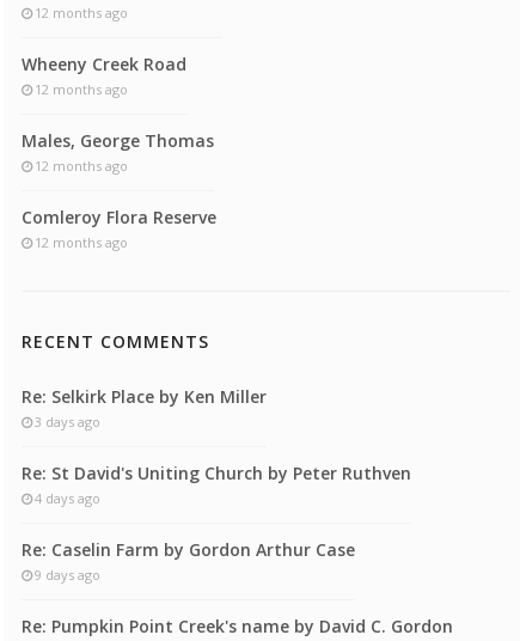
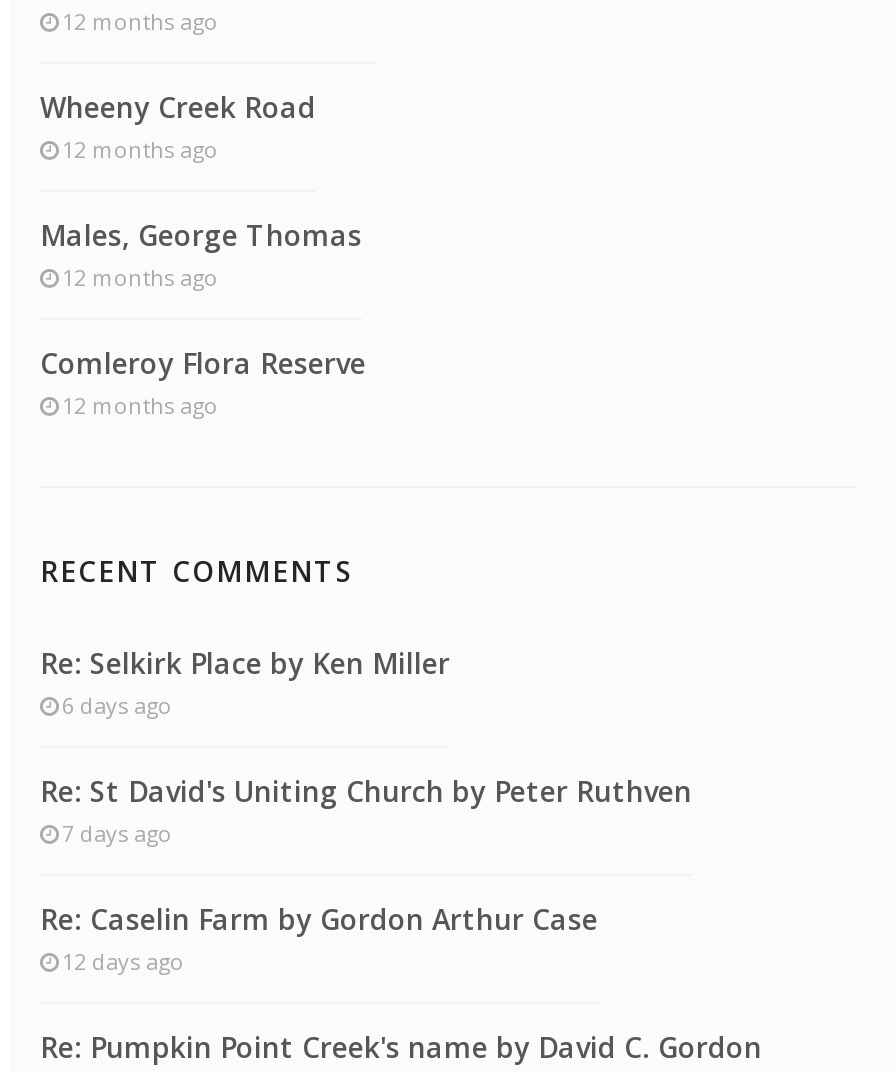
- 3 days ago
+ 6 days ago

- 4 days ago
+ 7 days ago

- 9 days ago
+ 12 days ago
